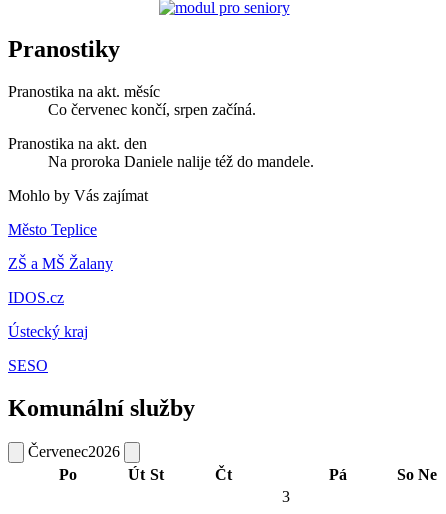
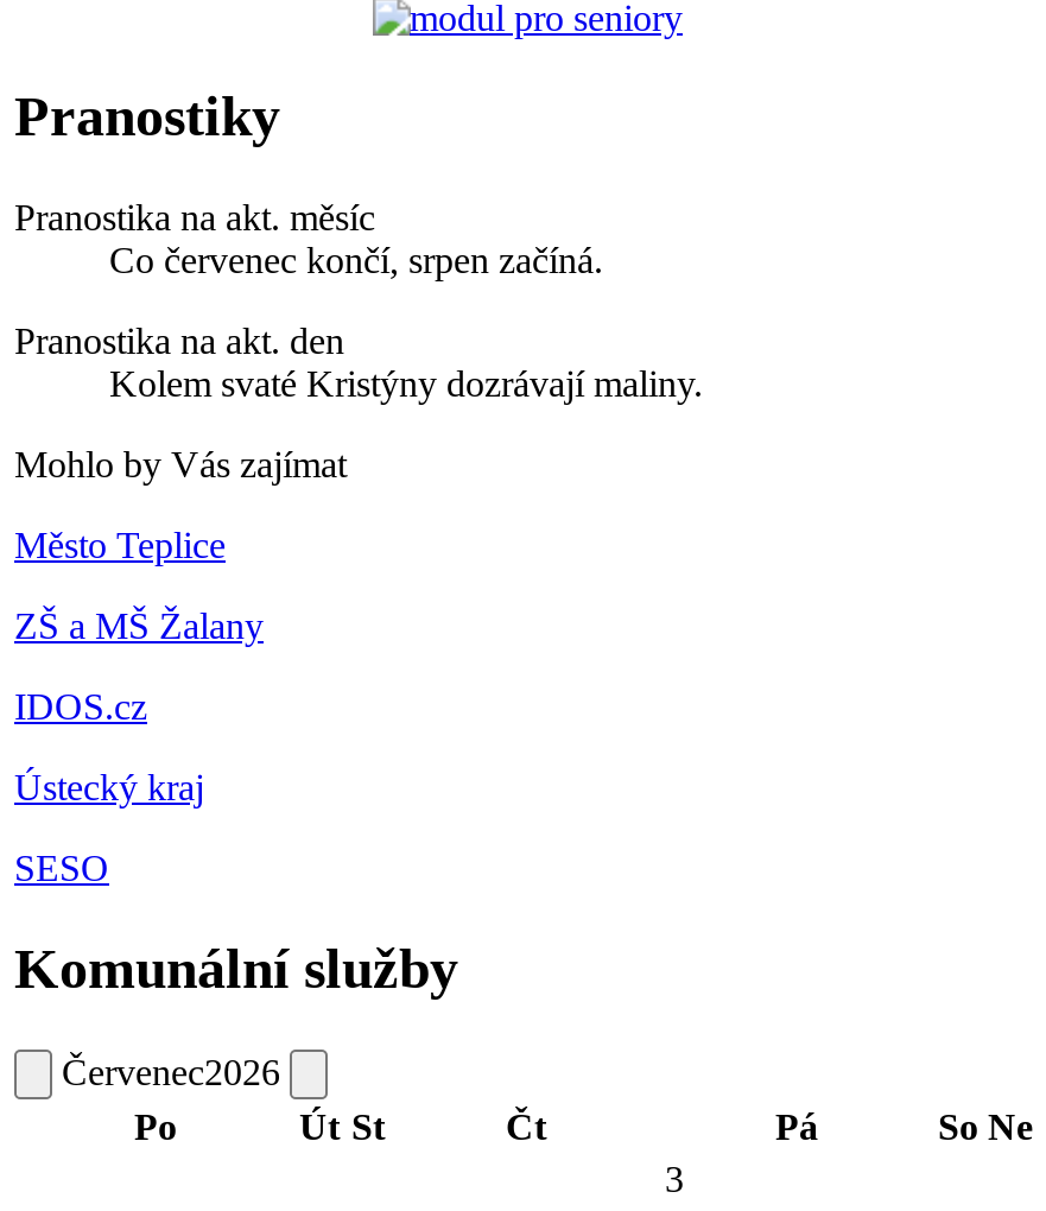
- Na proroka Daniele nalije též do mandele.
+ Kolem svaté Kristýny dozrávají maliny.
